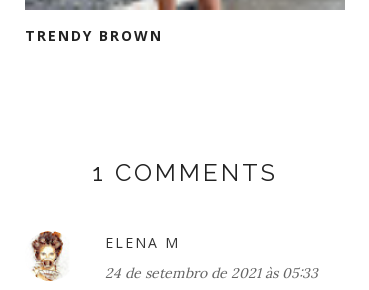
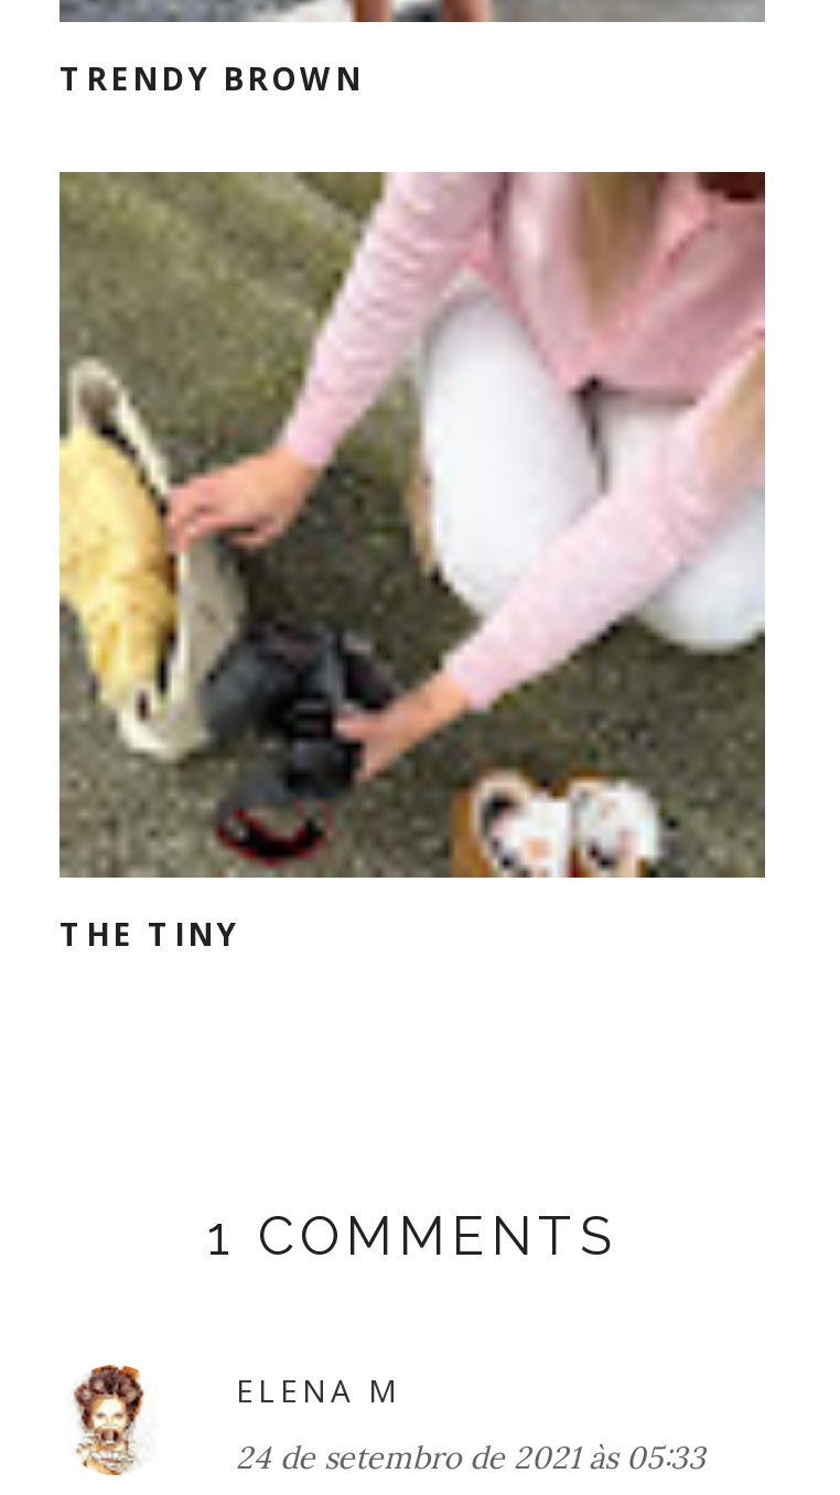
+ [image]
+ THE TINY
